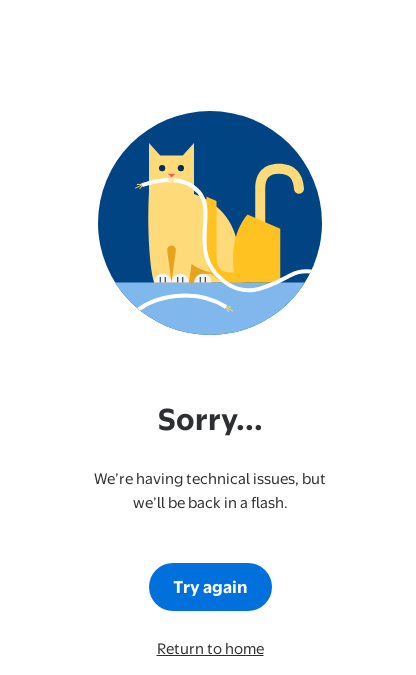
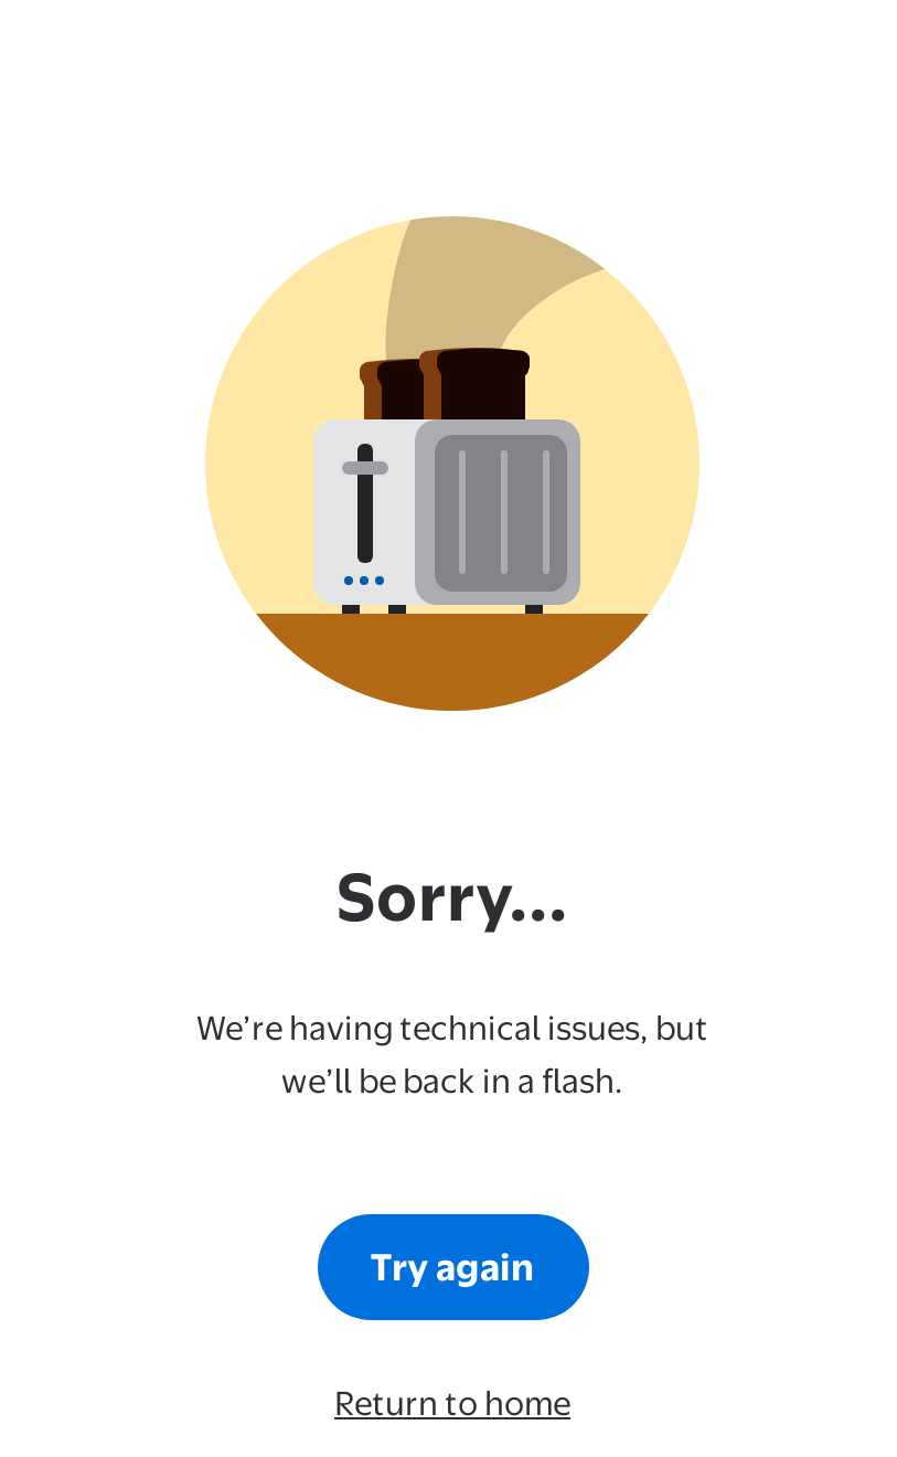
- [image]
+ [image]
